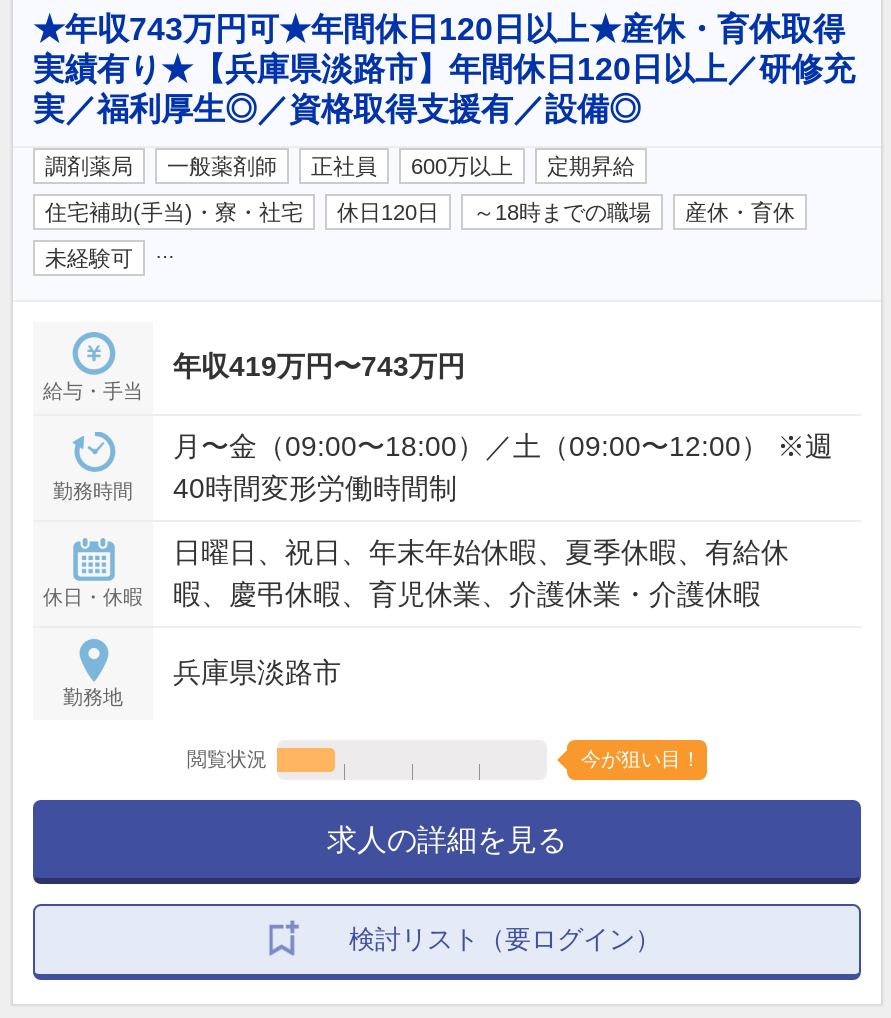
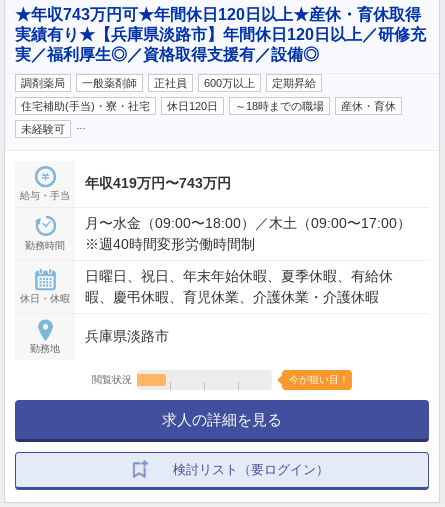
- 月〜金（09:00〜18:00）／土（09:00〜12:00） ※週
- 40時間変形労働時間制
+ 月〜水金（09:00〜18:00）／木土（09:00〜17:00）
+ ※週40時間変形労働時間制
